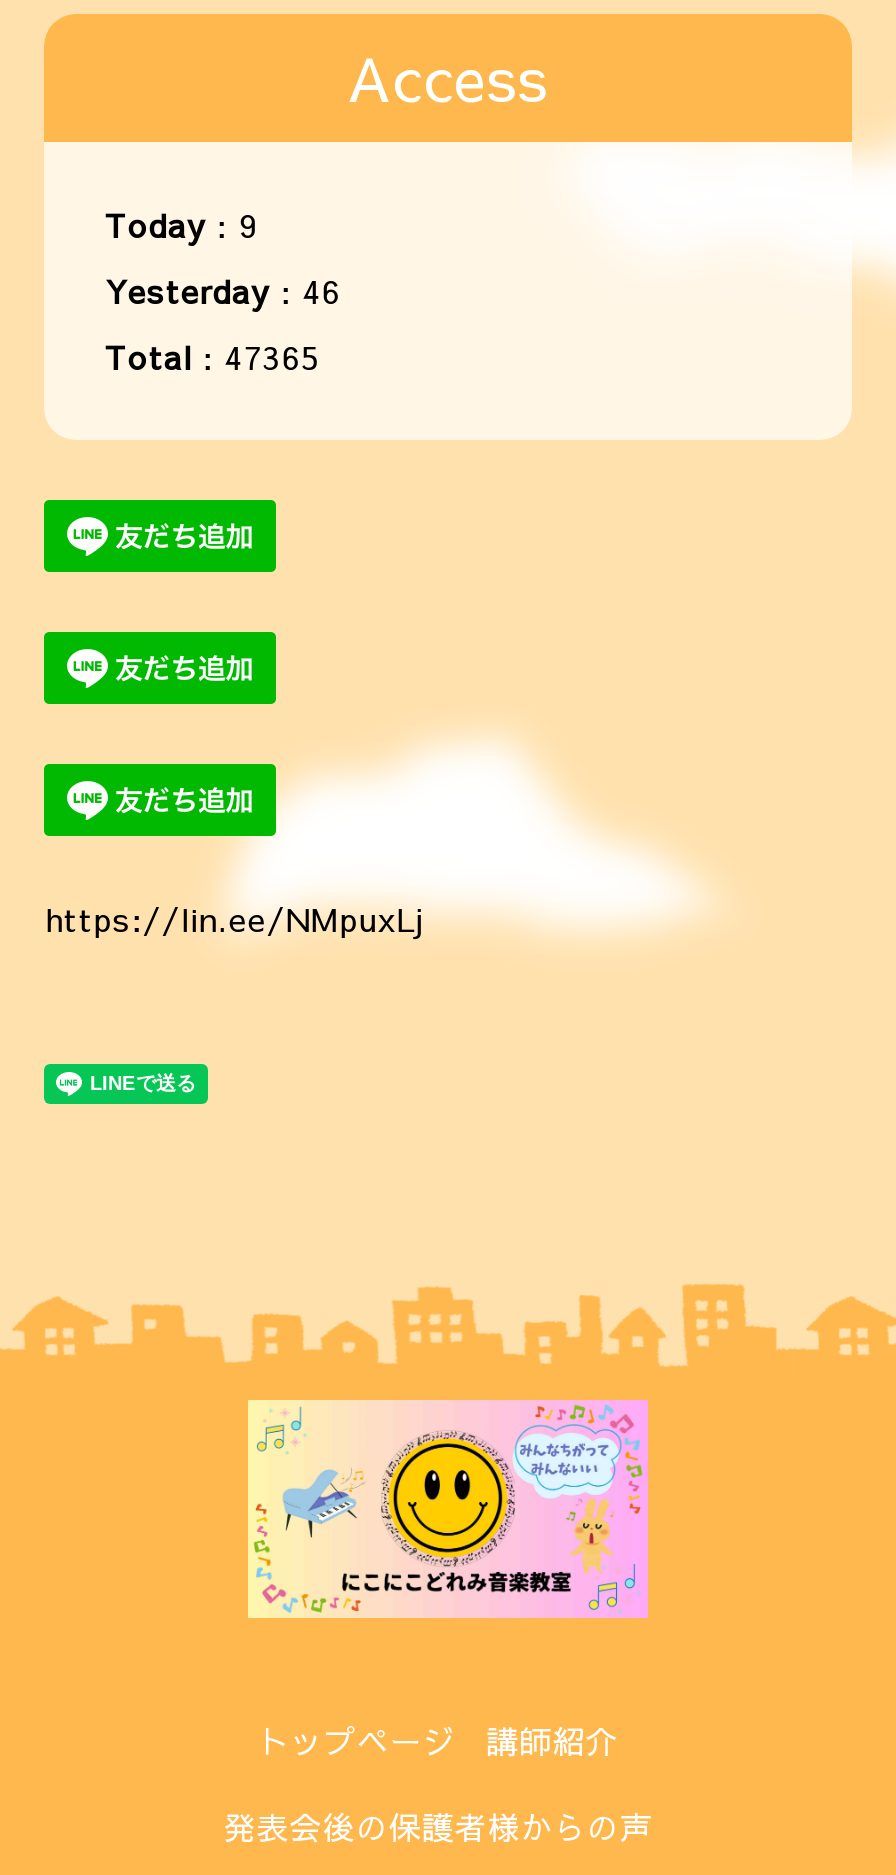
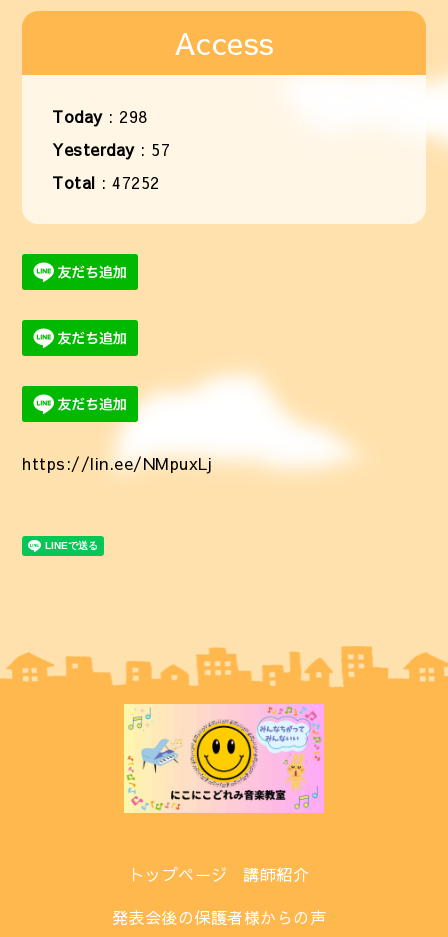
- Today: 9
+ Today: 298

- Yesterday: 46
+ Yesterday: 57

- Total: 47365
+ Total: 47252
